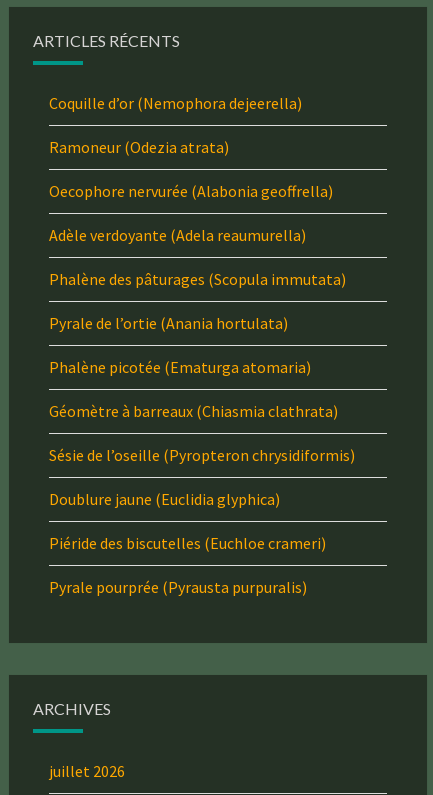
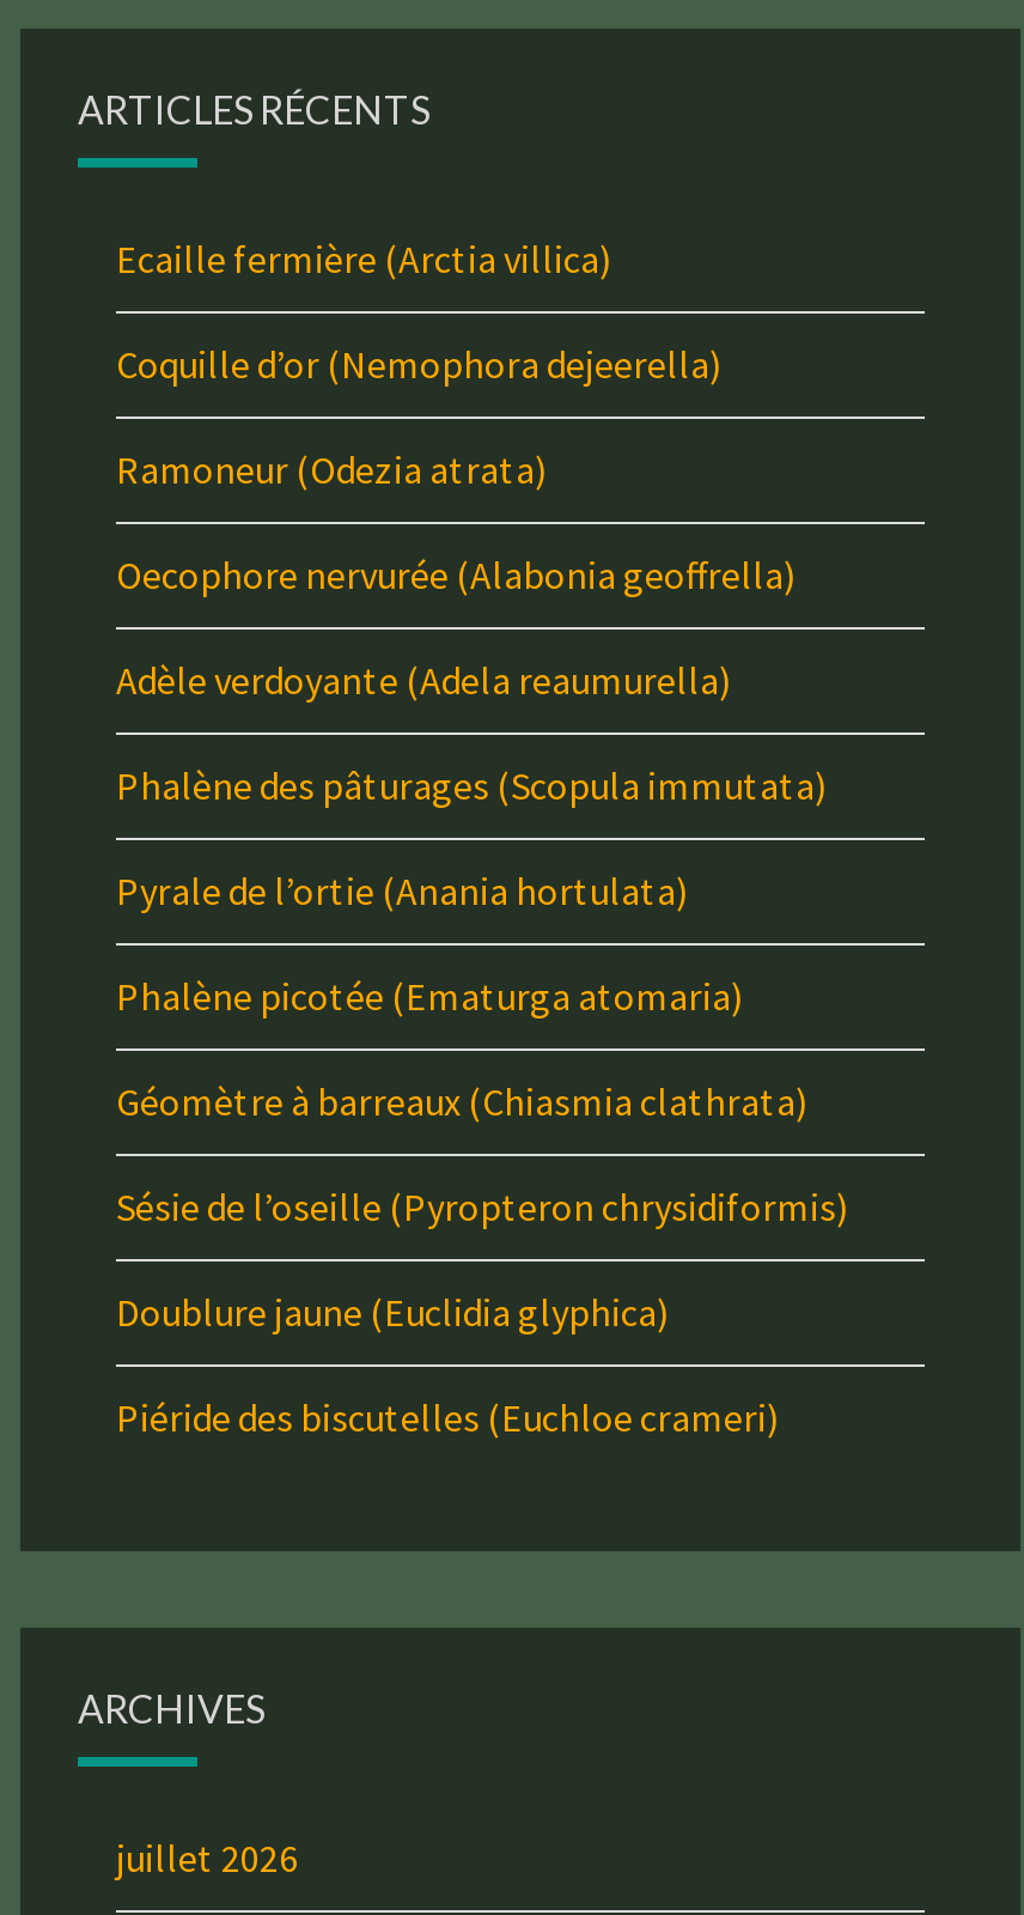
+ Ecaille fermière (Arctia villica)

moved down: Coquille d’or (Nemophora dejeerella) | Ramoneur (Odezia atrata) | Oecophore nervurée (Alabonia geoffrella) | ... | Doublure jaune (Euclidia glyphica) | Piéride des biscutelles (Euchloe crameri)

- Pyrale pourprée (Pyrausta purpuralis)
